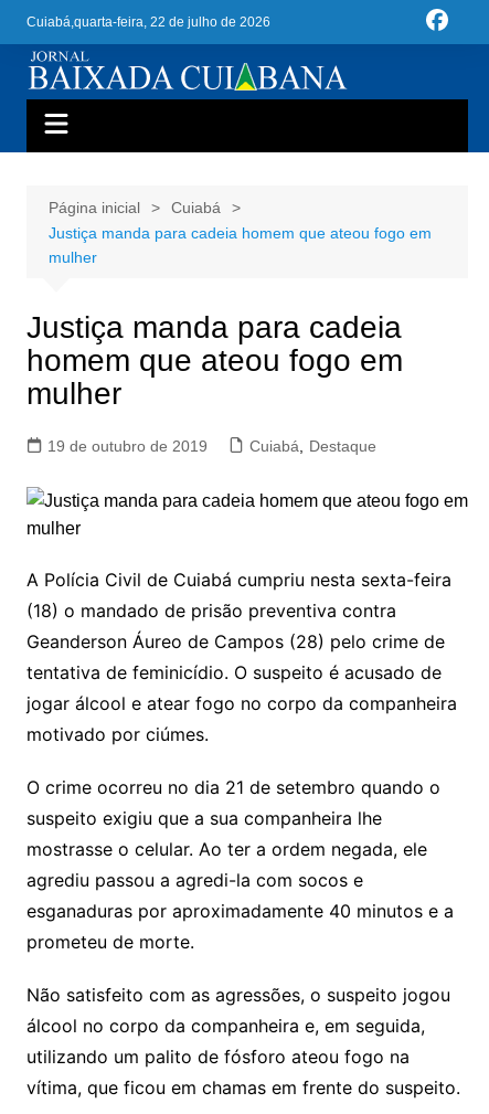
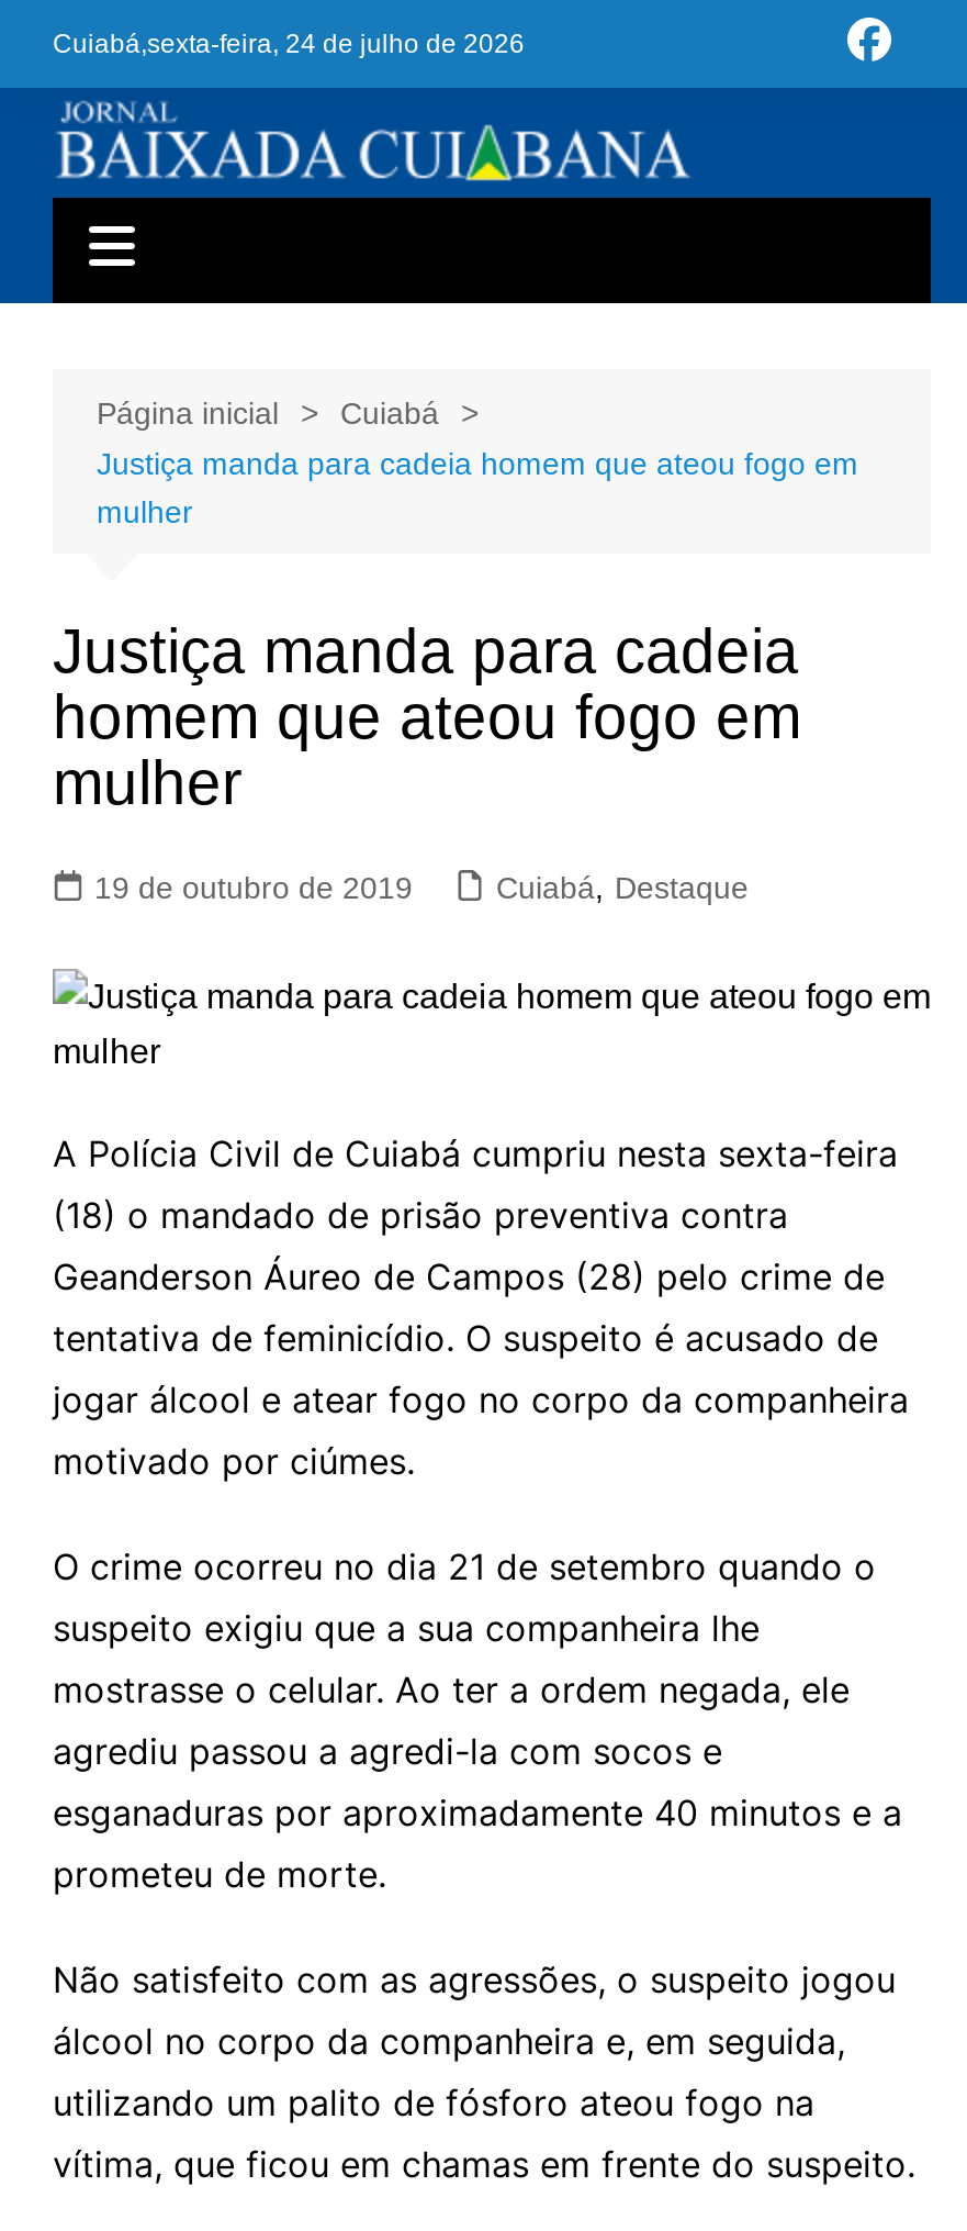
- Cuiabá,quarta-feira, 22 de julho de 2026
+ Cuiabá,sexta-feira, 24 de julho de 2026
